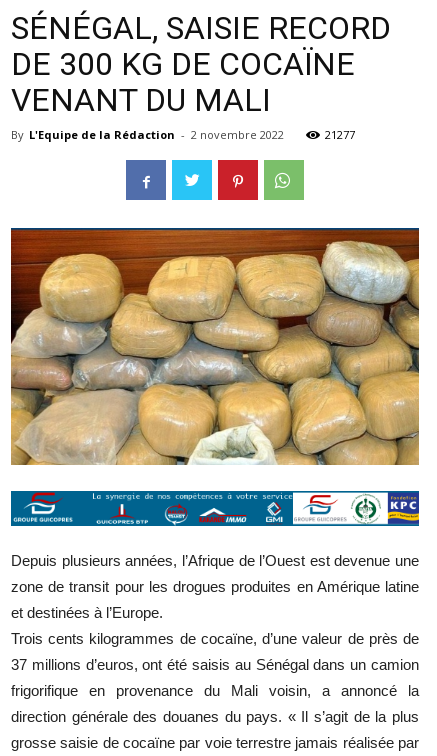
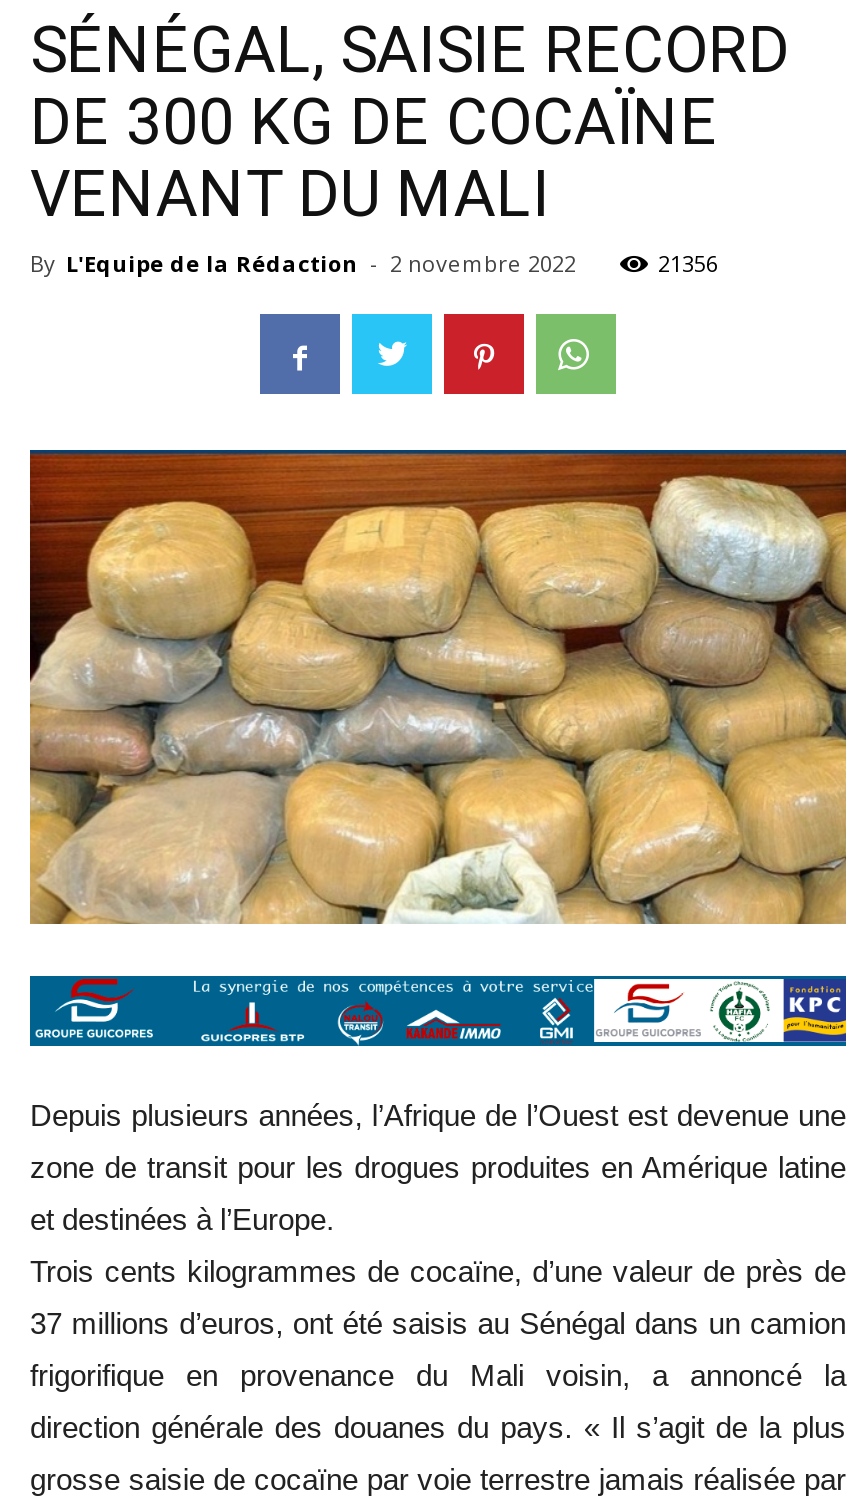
- 21277
+ 21356
